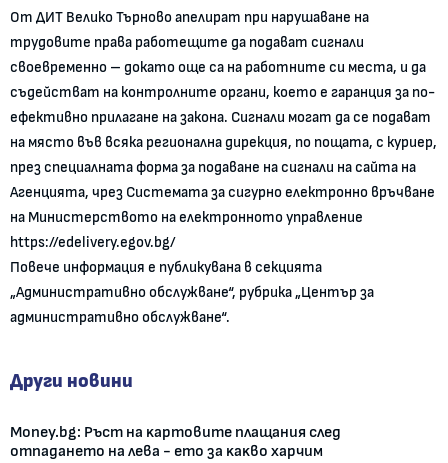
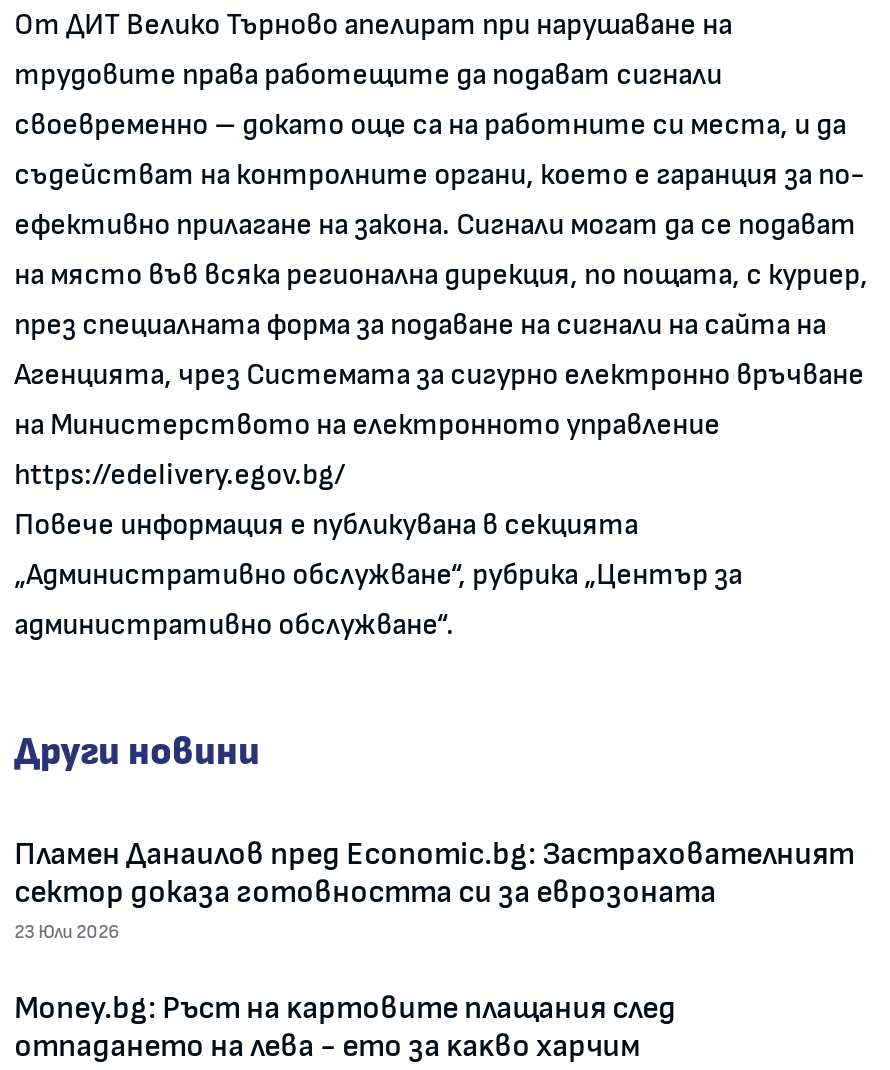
+ Пламен Данаилов пред Economic.bg: Застрахователният
+ сектор доказа готовността си за еврозоната
+ 23 Юли 2026
